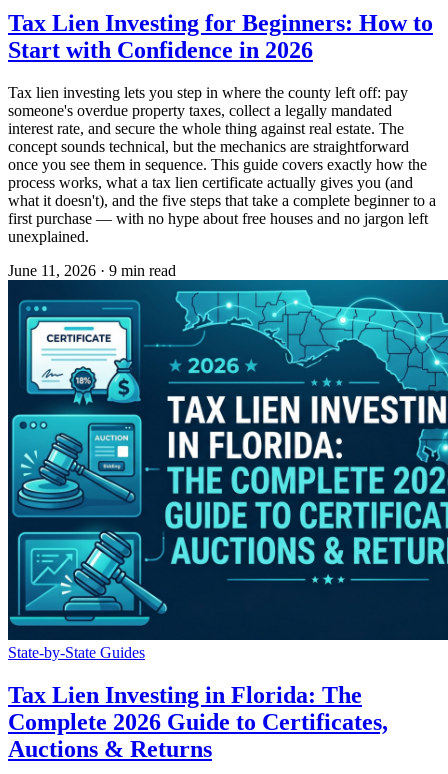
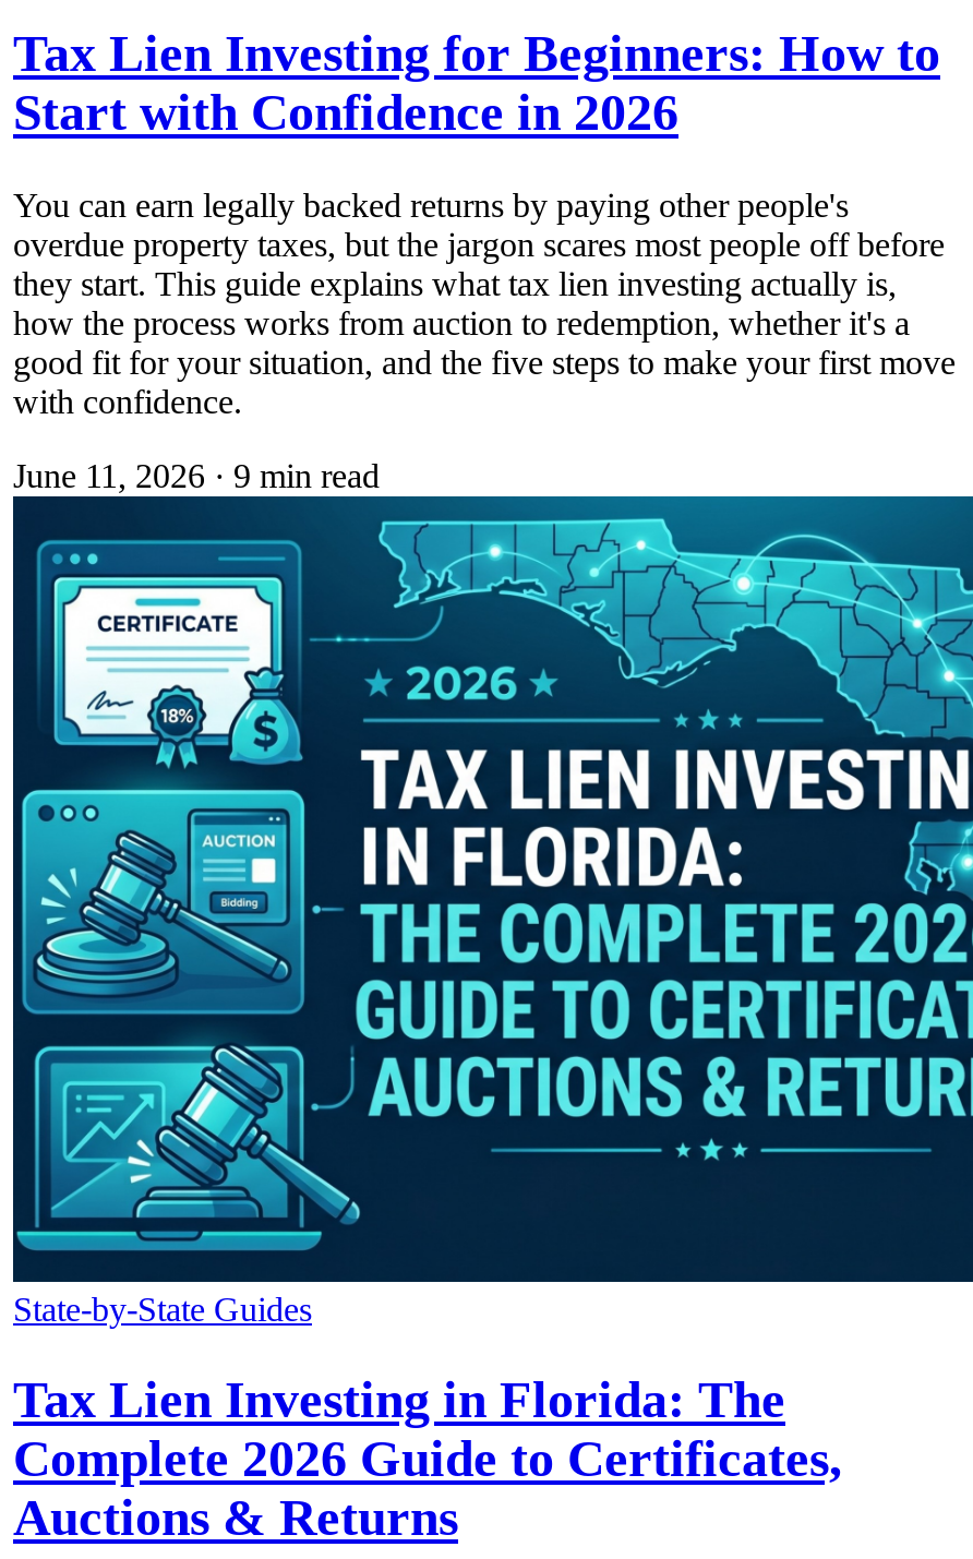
- Tax lien investing lets you step in where the county left off: pay
- someone's overdue property taxes, collect a legally mandated
- interest rate, and secure the whole thing against real estate. The
- concept sounds technical, but the mechanics are straightforward
- once you see them in sequence. This guide covers exactly how the
- process works, what a tax lien certificate actually gives you (and
- what it doesn't), and the five steps that take a complete beginner to a
- first purchase — with no hype about free houses and no jargon left
- unexplained.
+ You can earn legally backed returns by paying other people's
+ overdue property taxes, but the jargon scares most people off before
+ they start. This guide explains what tax lien investing actually is,
+ how the process works from auction to redemption, whether it's a
+ good fit for your situation, and the five steps to make your first move
+ with confidence.
